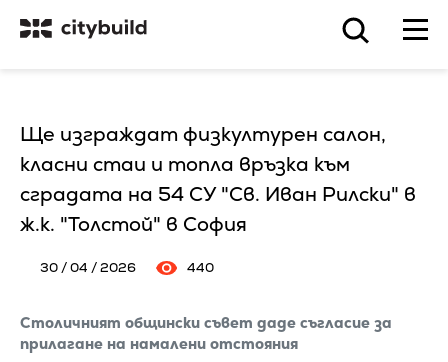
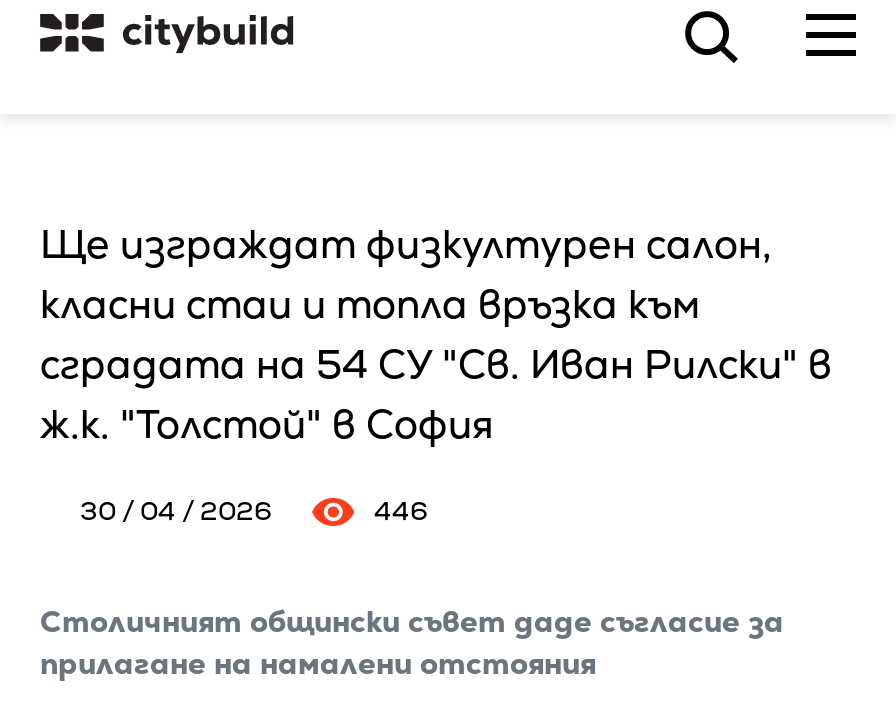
- 440
+ 446
